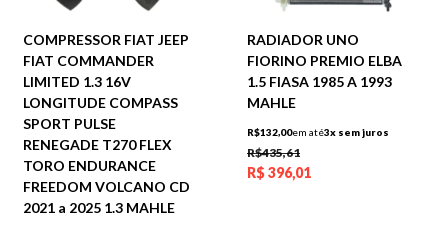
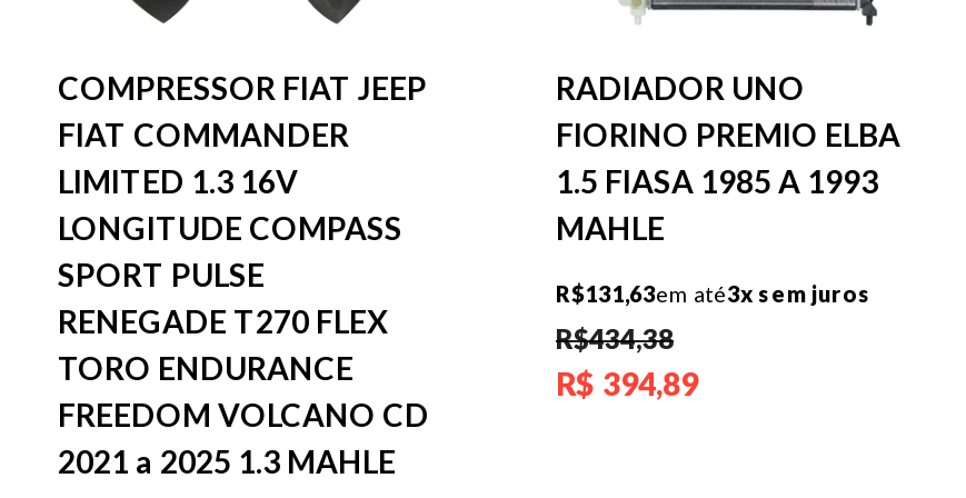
- R$132,00em até3x sem juros
+ R$131,63em até3x sem juros

- R$435,61
- R$396,01
+ R$434,38
+ R$394,89
